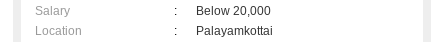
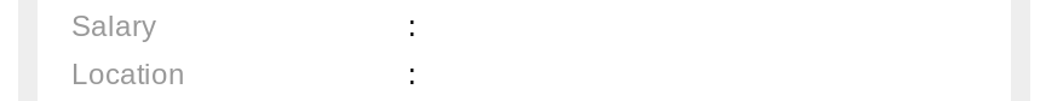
- Below 20,000

- Palayamkottai
